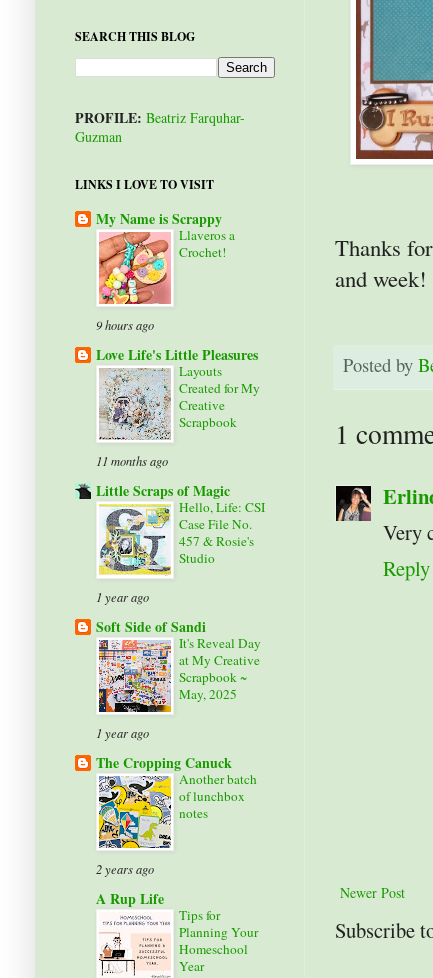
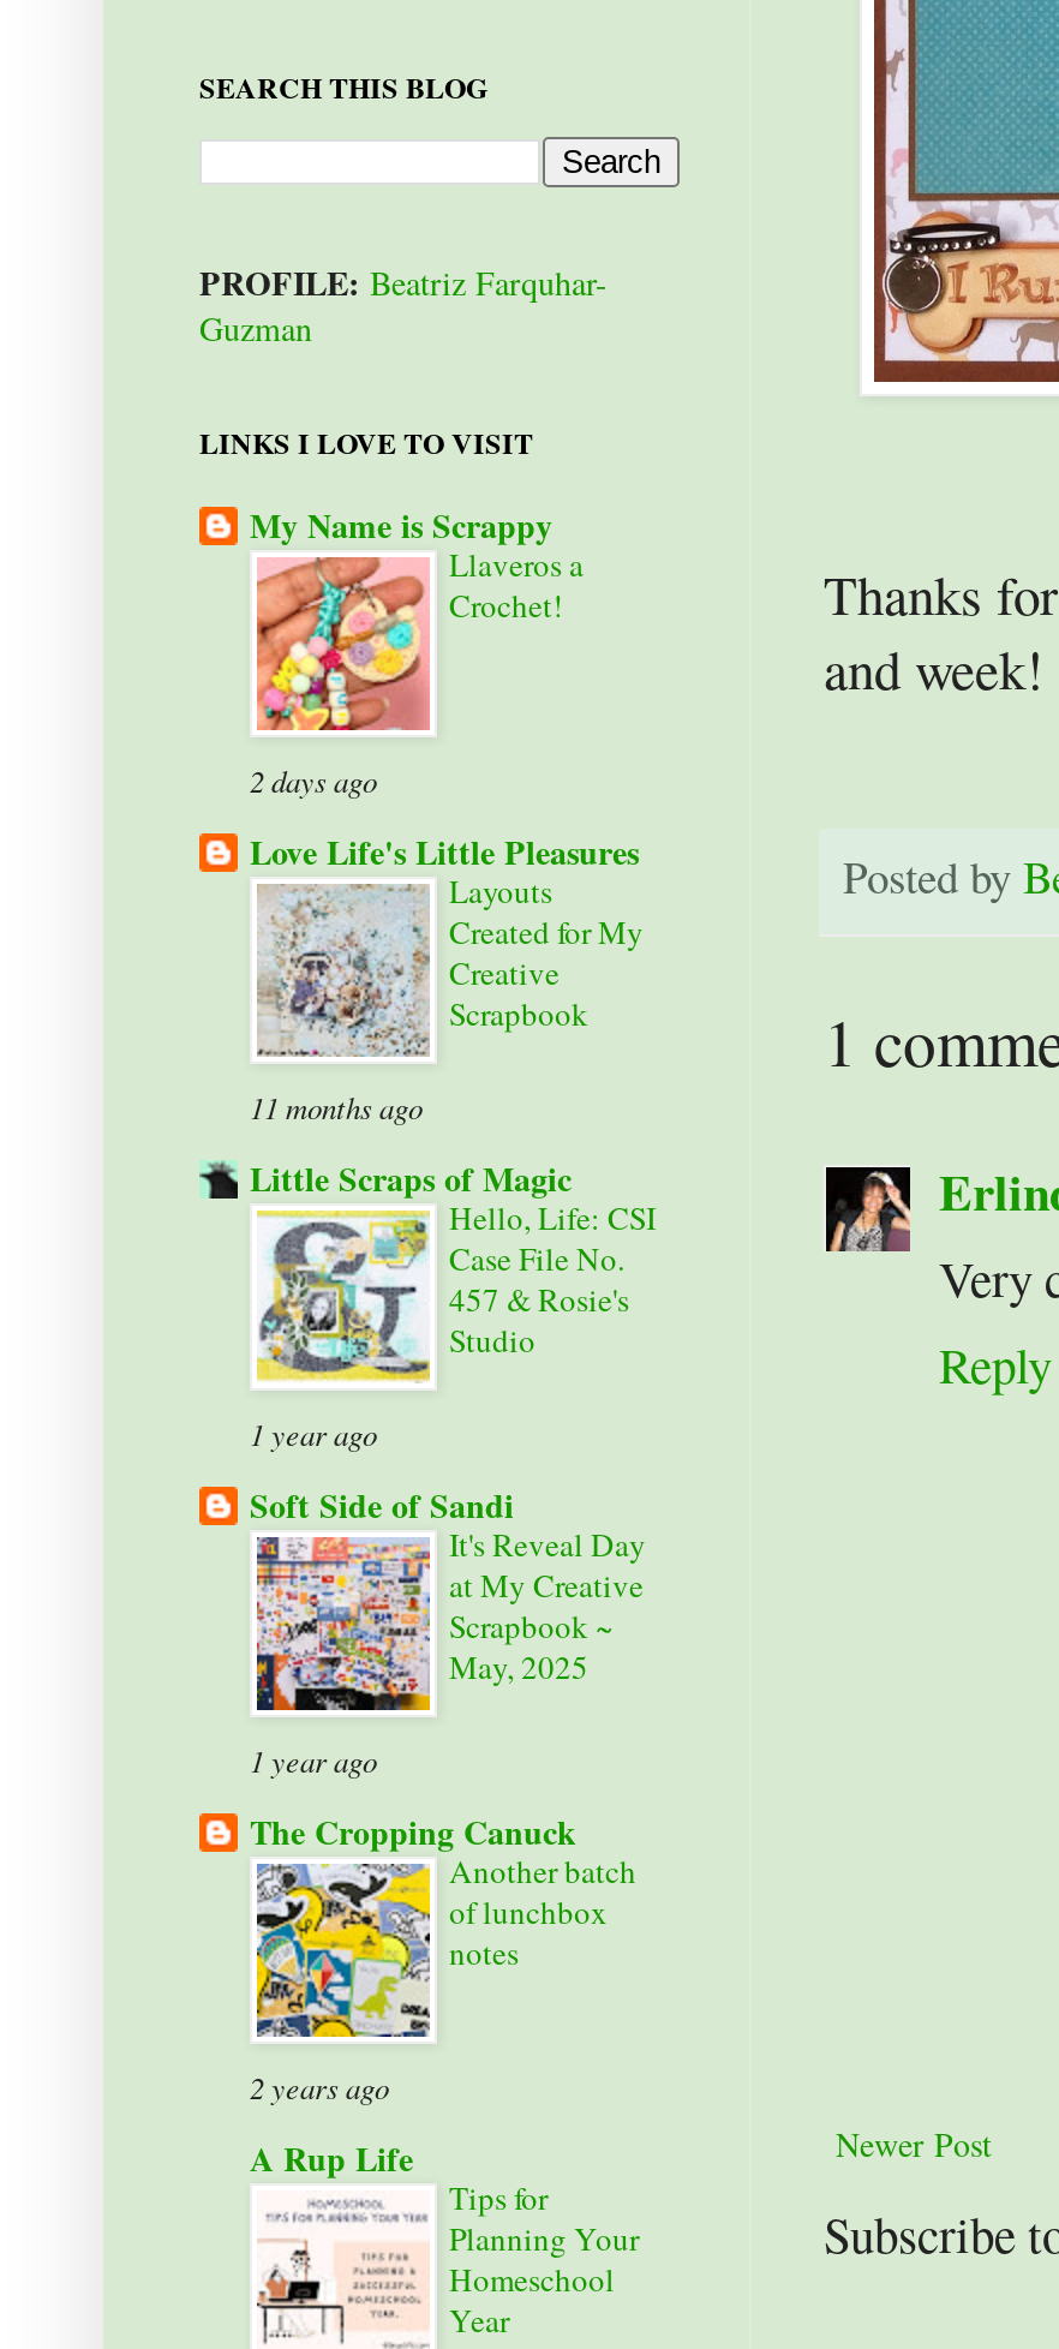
- 9 hours ago
+ 2 days ago
